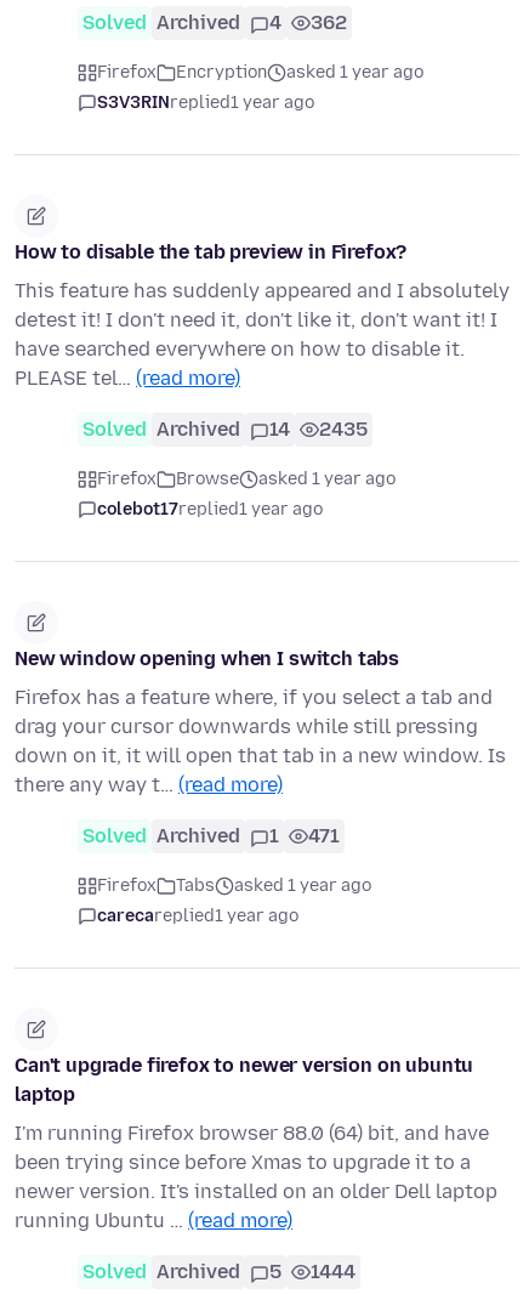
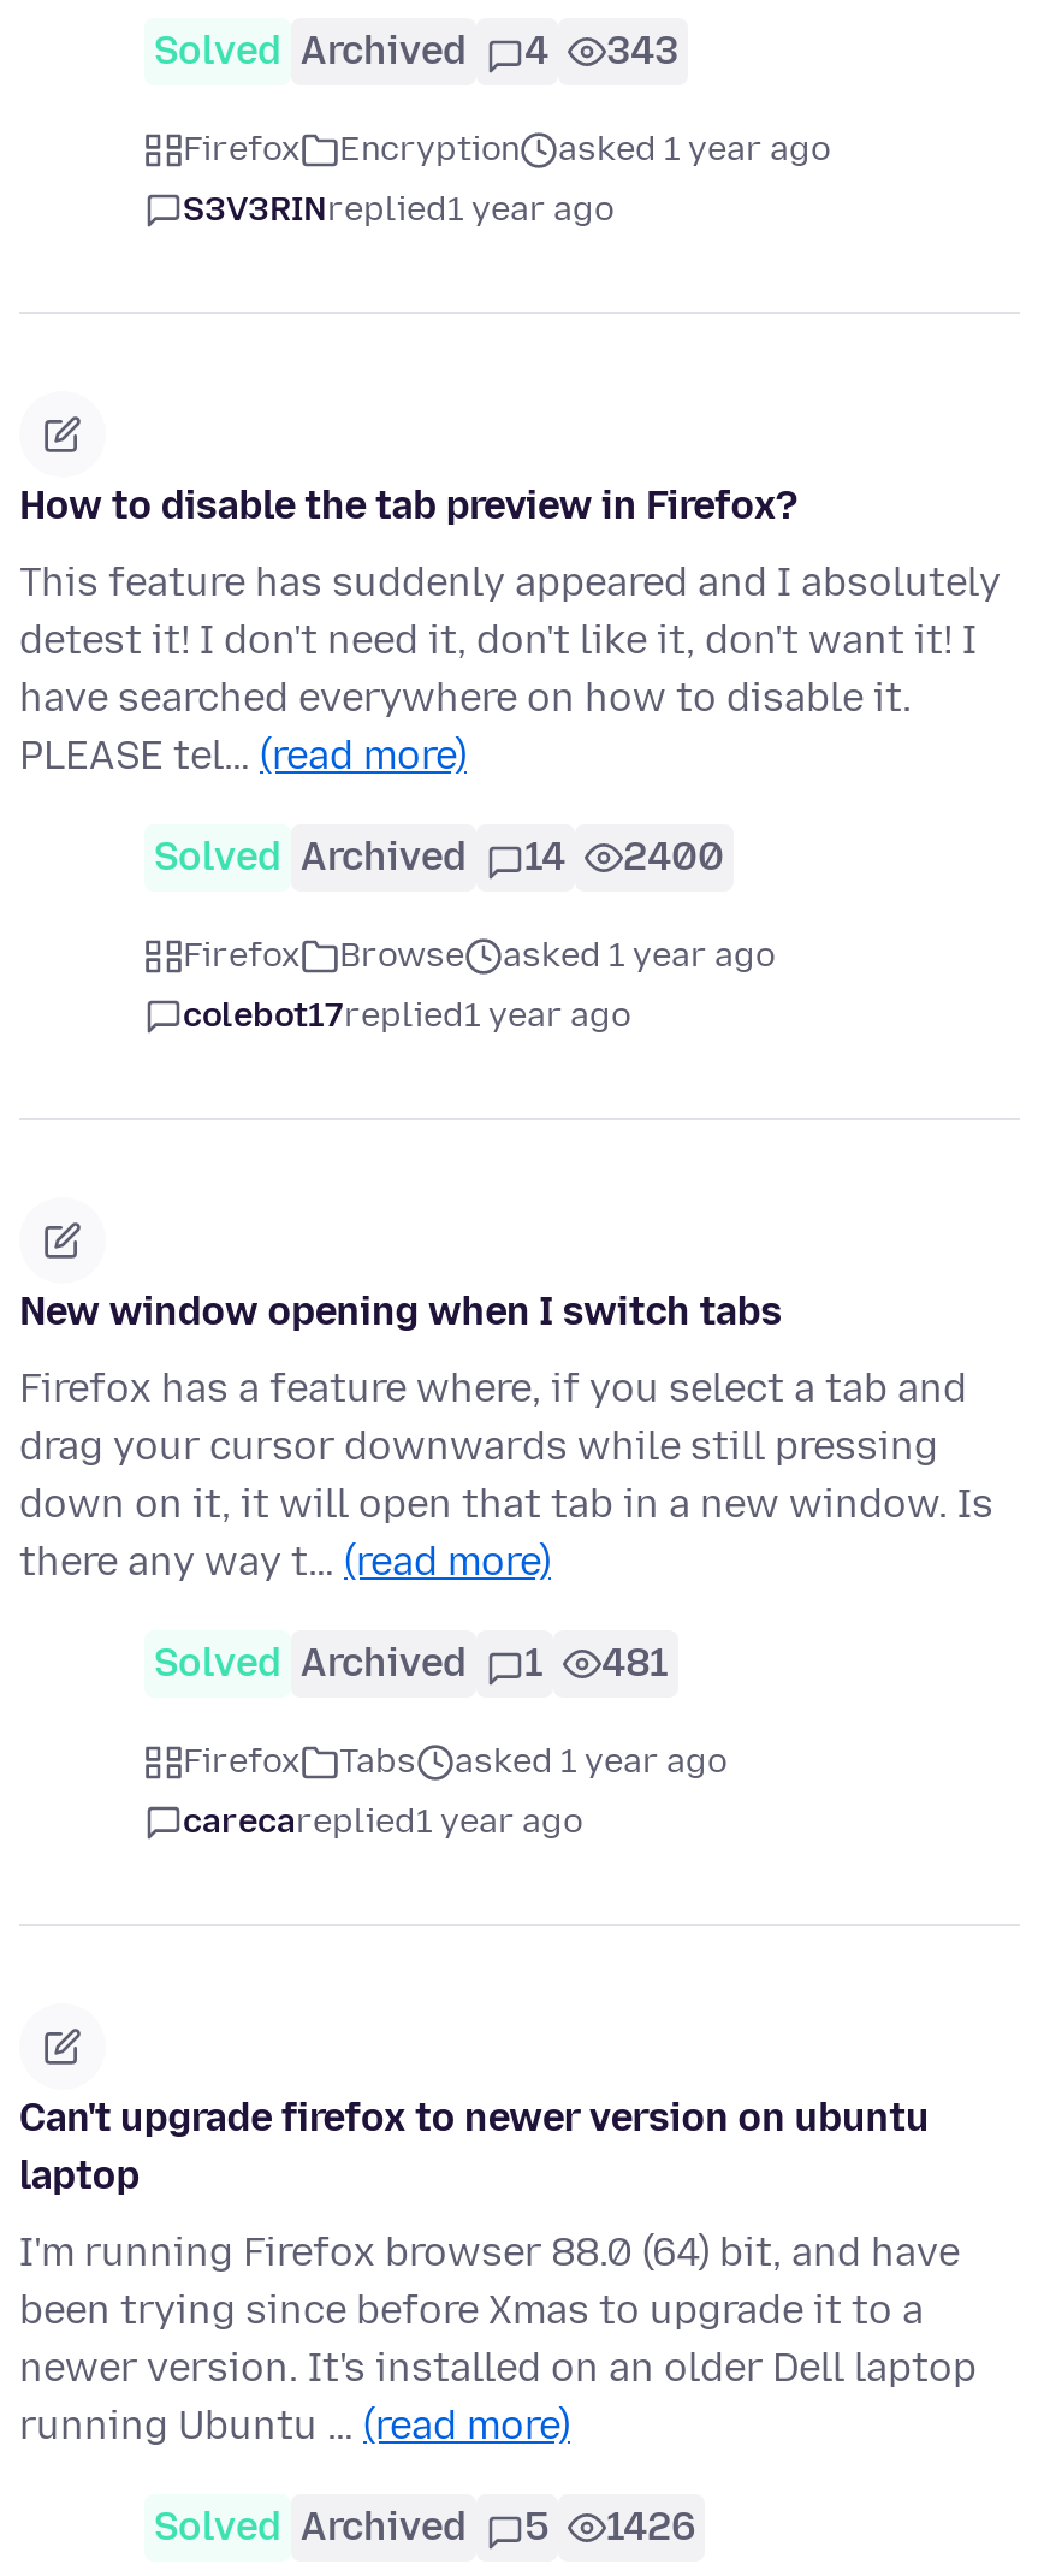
- Solved Archived 4 362
+ Solved Archived 4 343

- Solved Archived 14 2435
+ Solved Archived 14 2400

- Solved Archived 1 471
+ Solved Archived 1 481

- Solved Archived 5 1444
+ Solved Archived 5 1426
